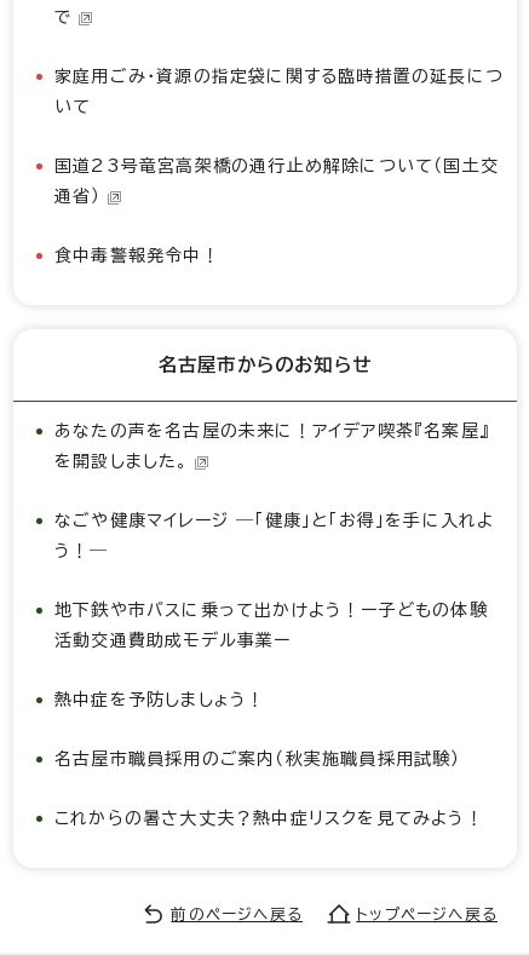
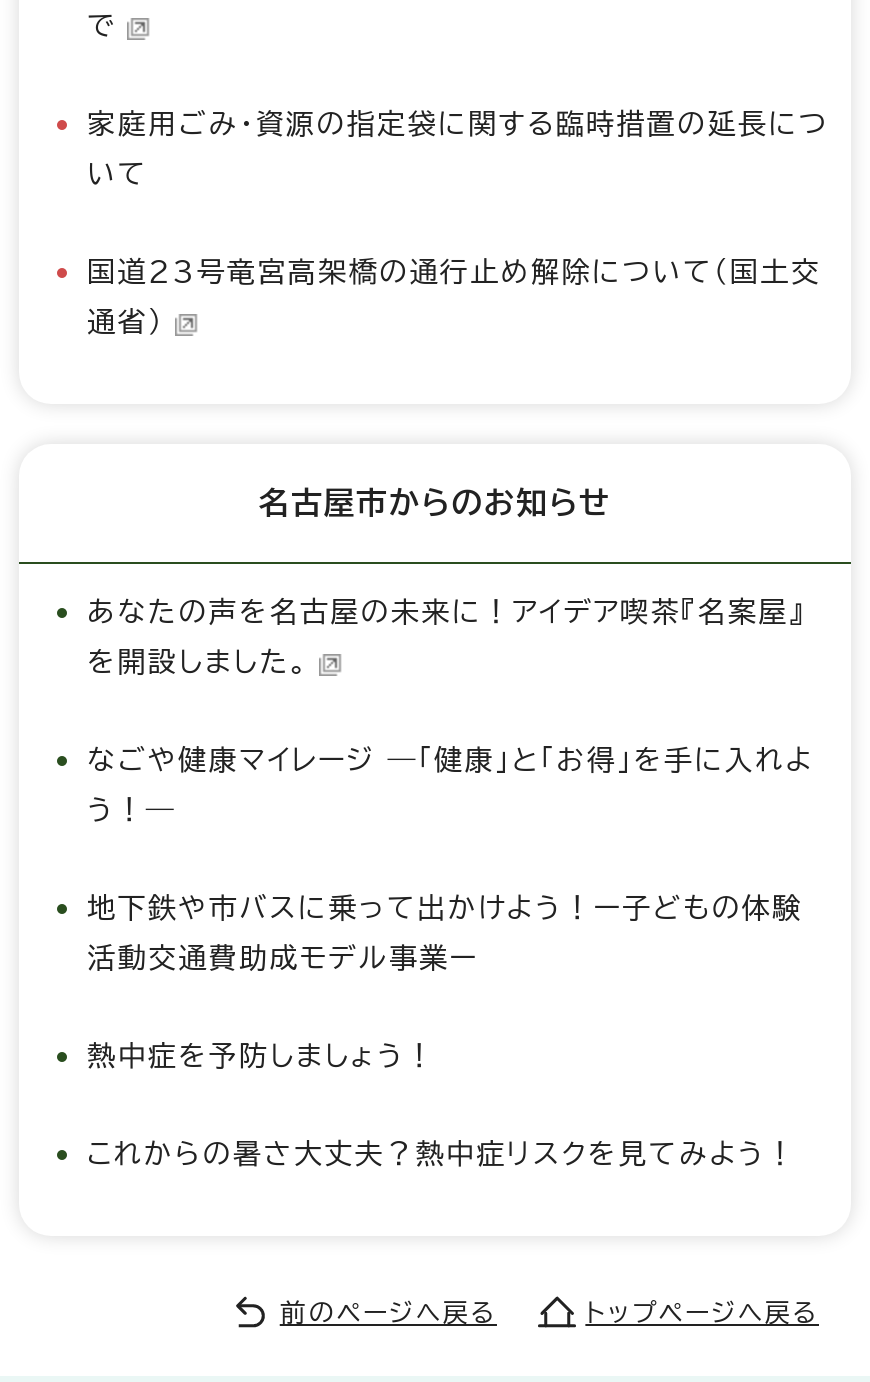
- 食中毒警報発令中！

- 名古屋市職員採用のご案内（秋実施職員採用試験）
